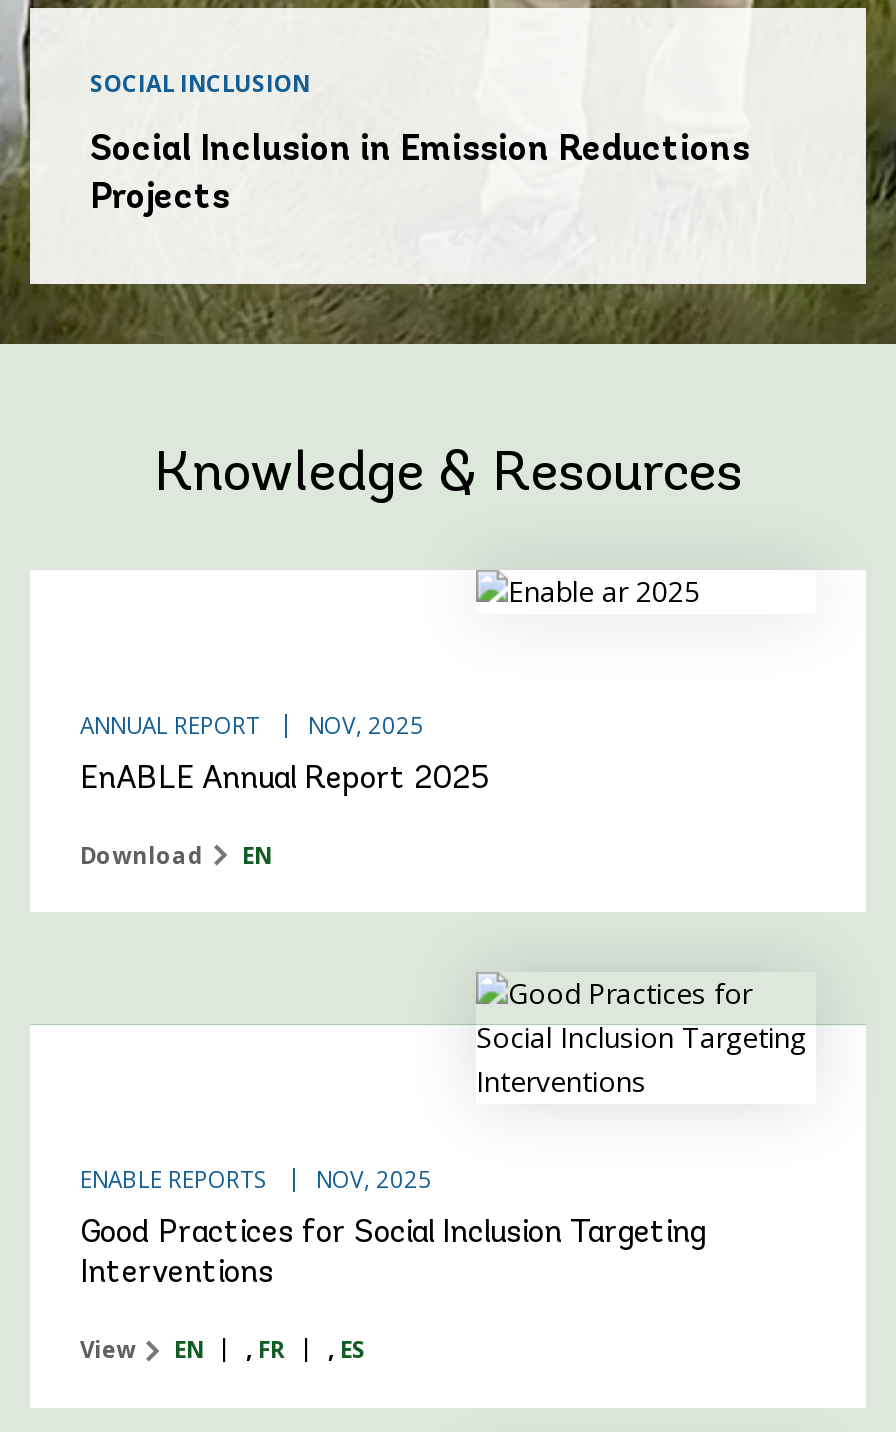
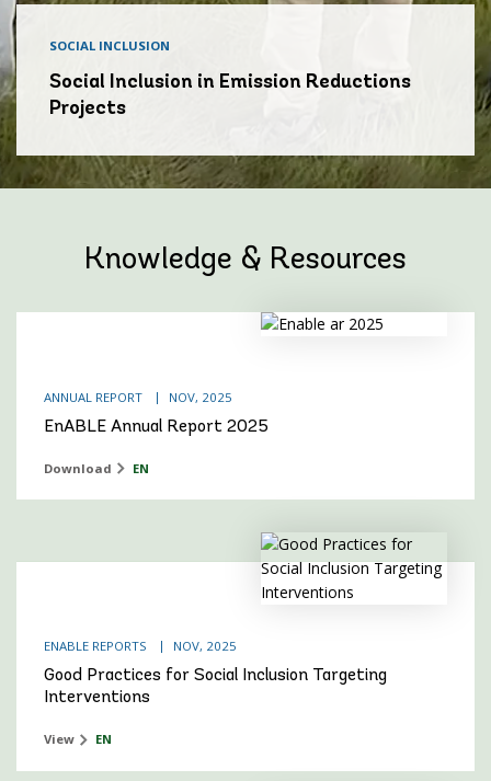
- , FR
- , ES
